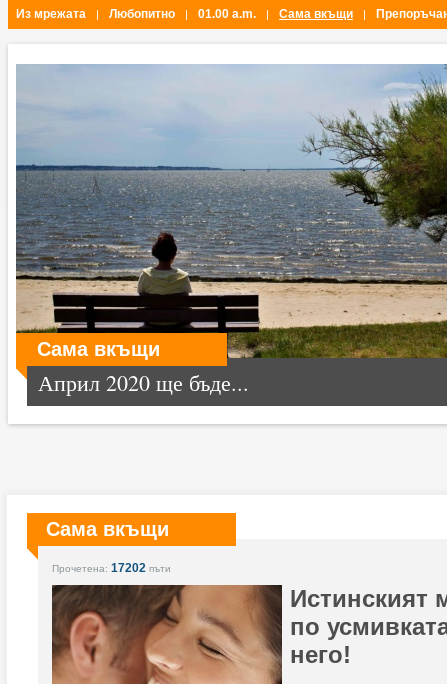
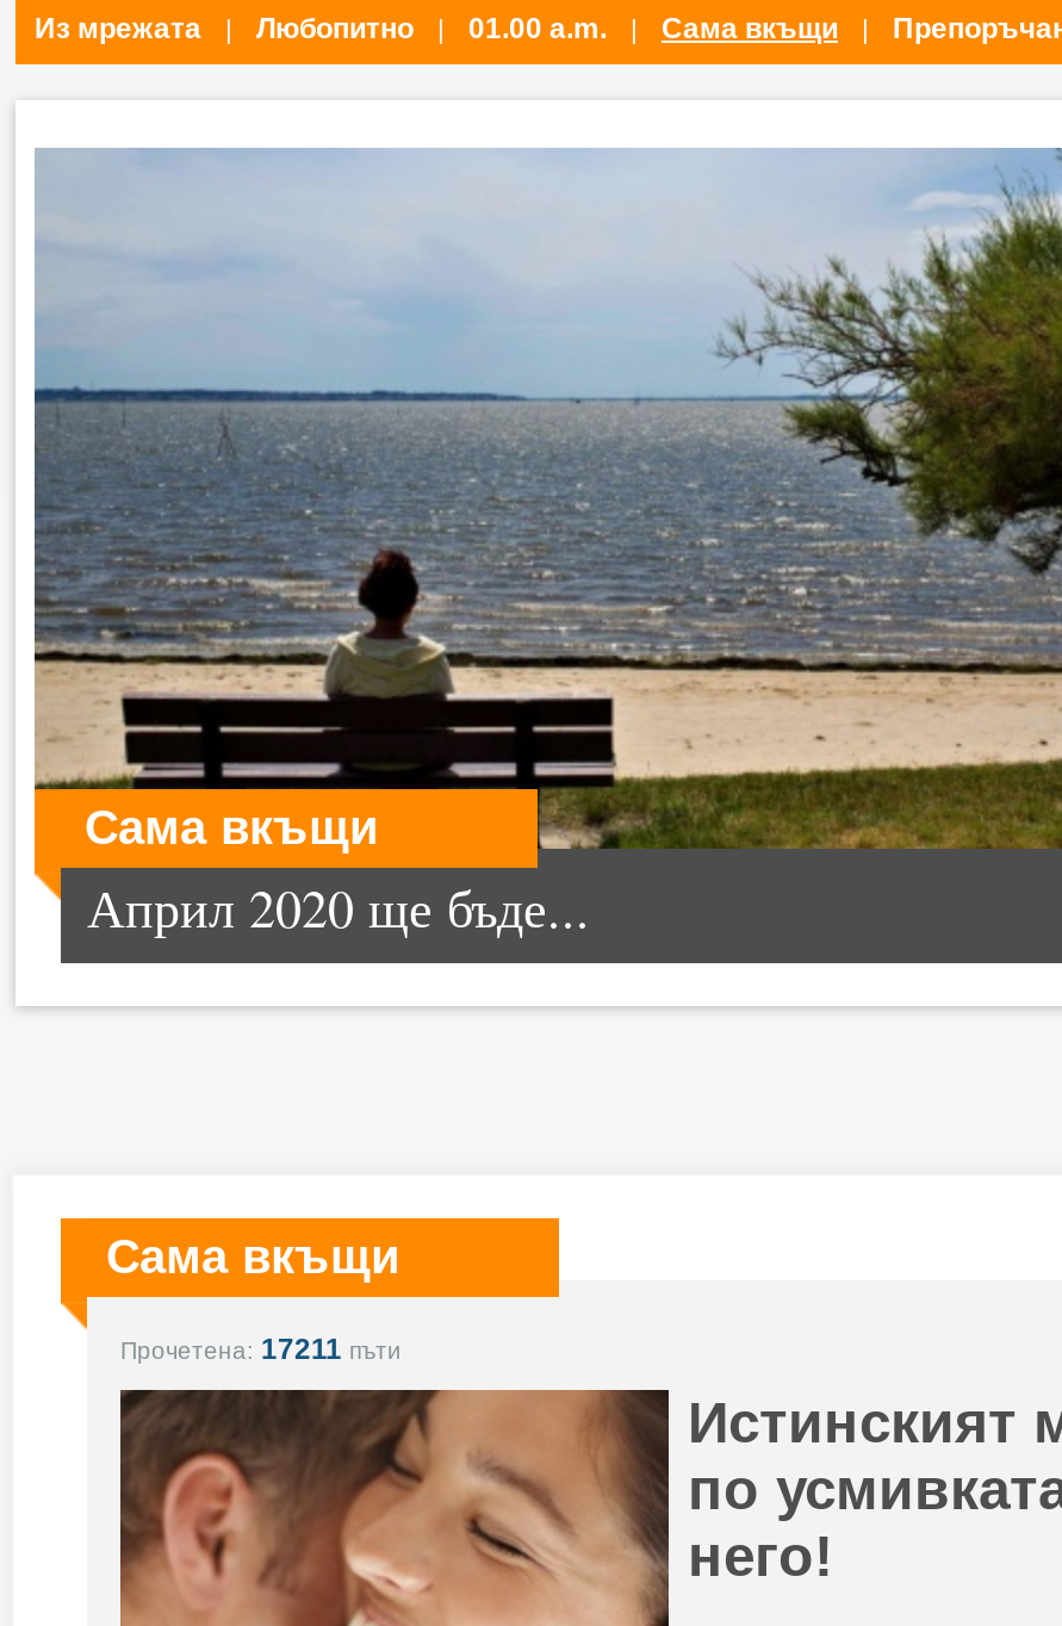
- Прочетена: 17202 пъти
+ Прочетена: 17211 пъти
